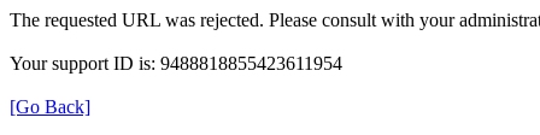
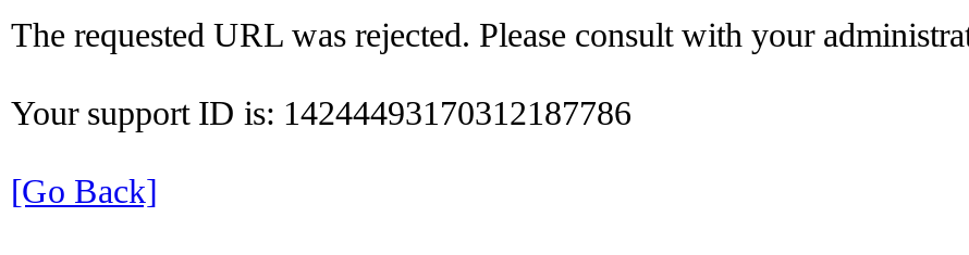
- Your support ID is: 9488818855423611954
+ Your support ID is: 14244493170312187786
